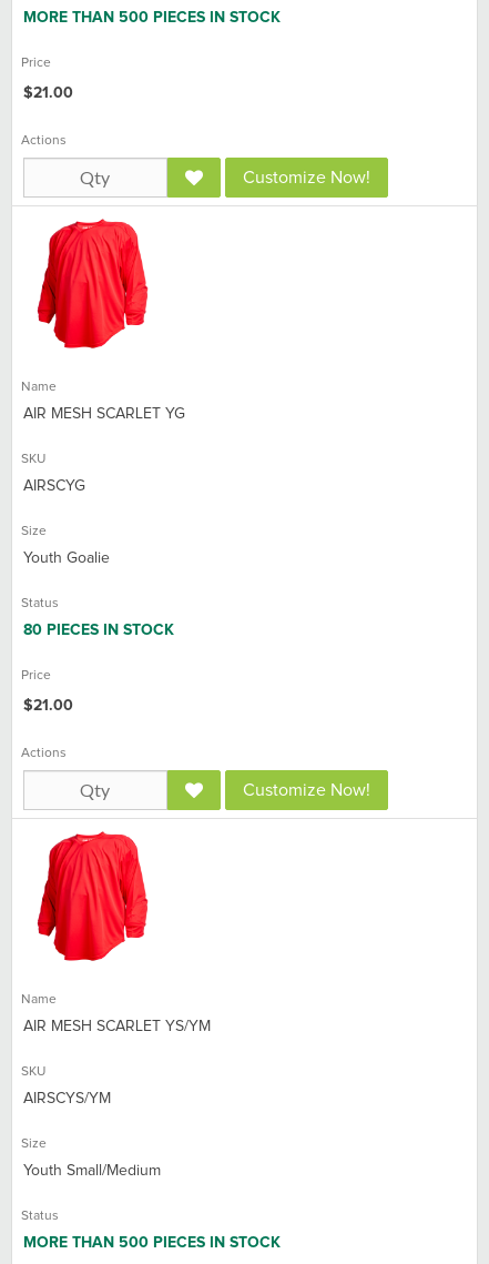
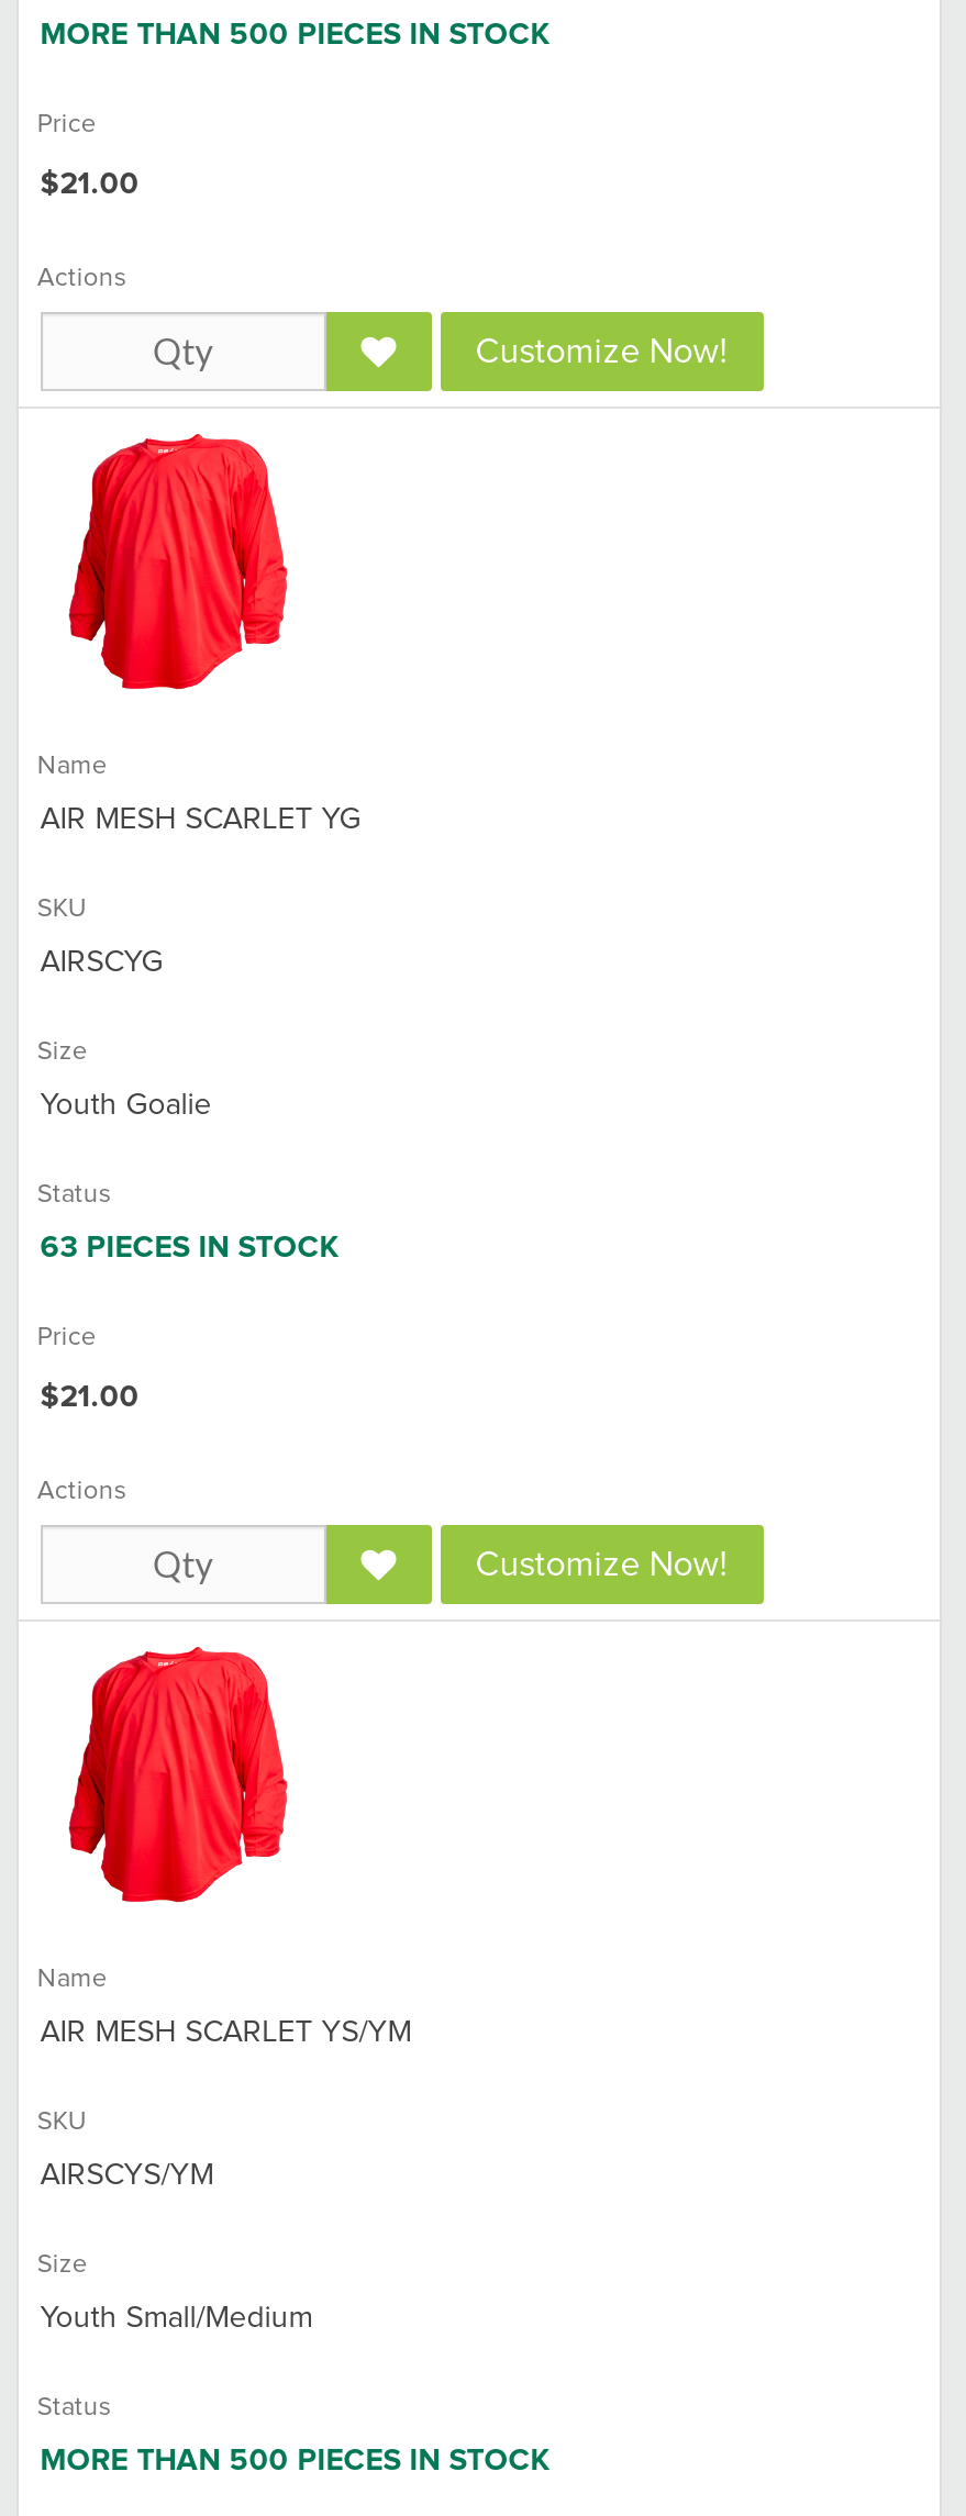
- 80 PIECES IN STOCK
+ 63 PIECES IN STOCK
